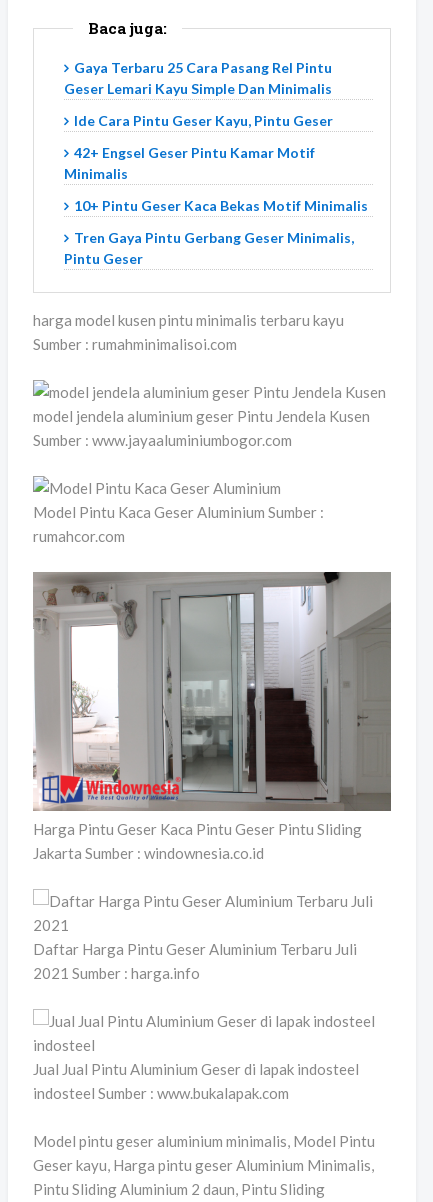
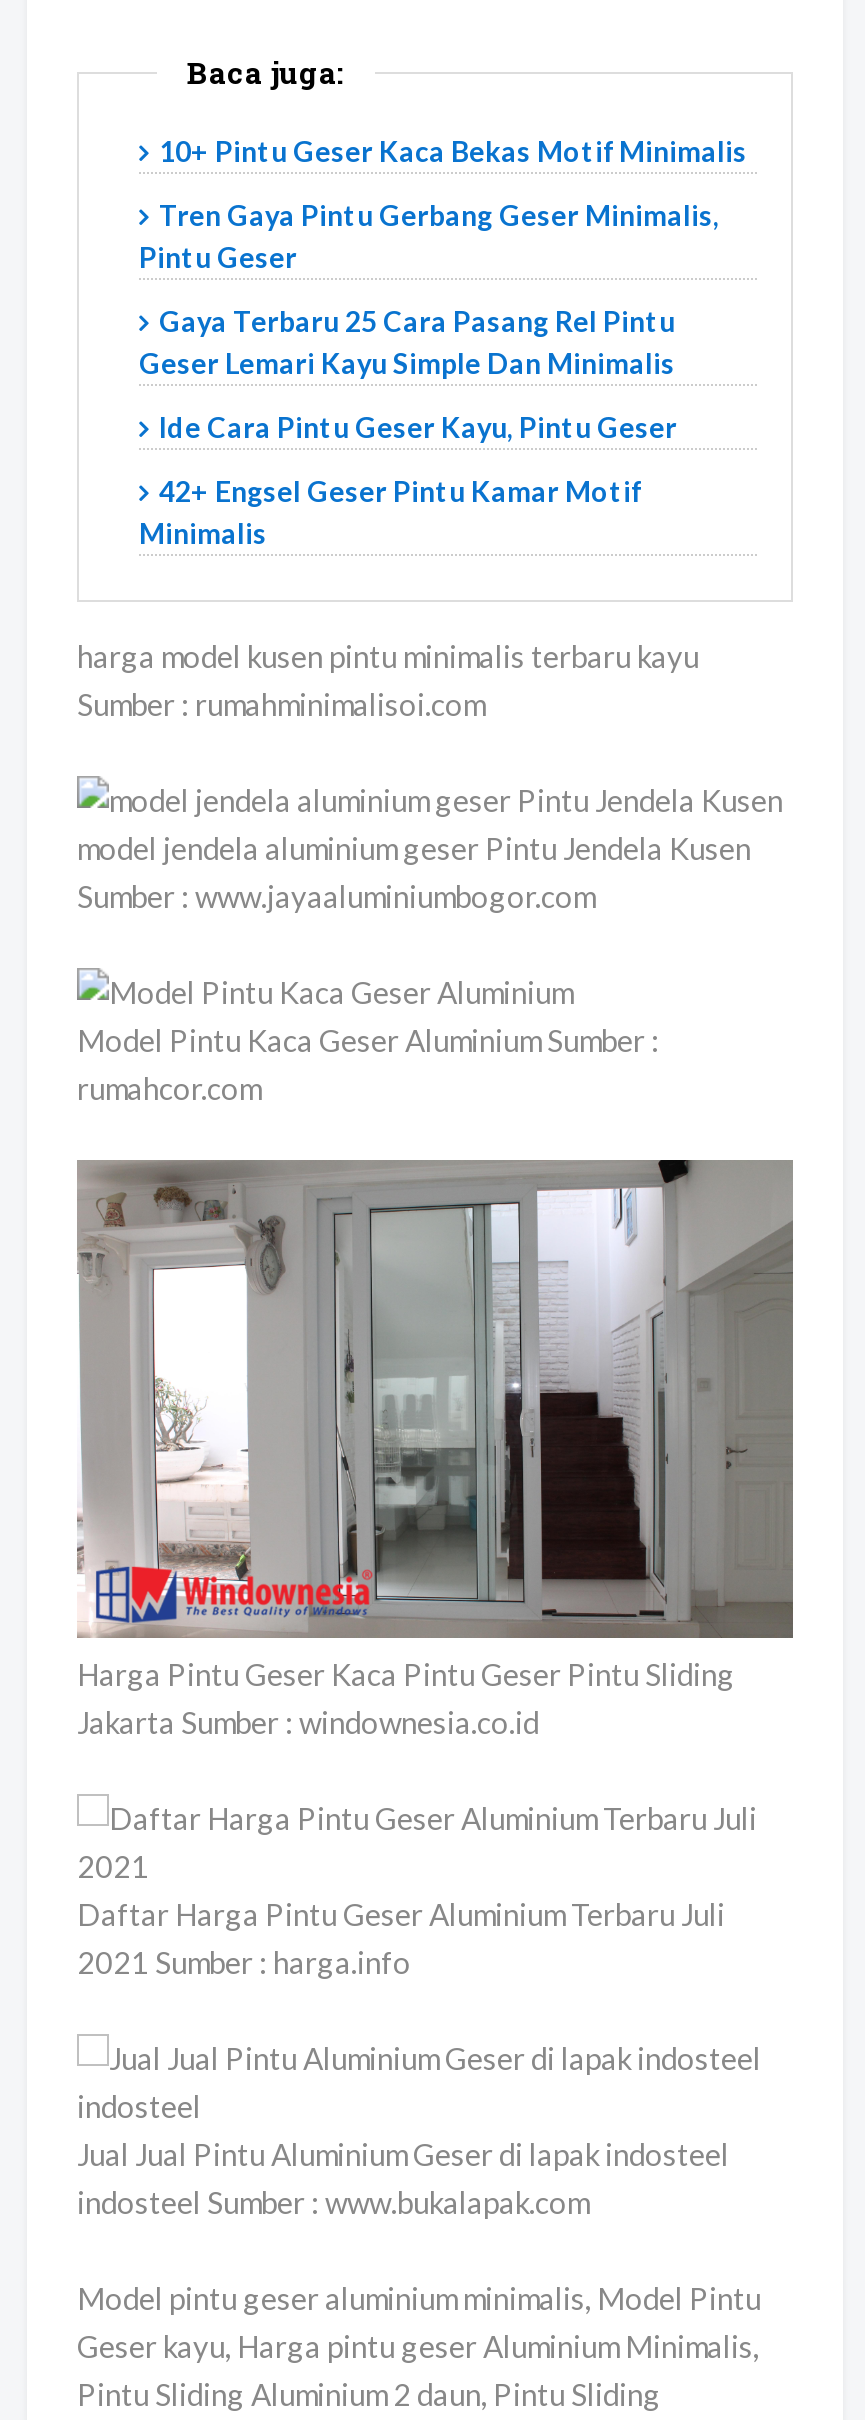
moved down: Gaya Terbaru 25 Cara Pasang Rel Pintu | Geser Lemari Kayu Simple Dan Minimalis | Ide Cara Pintu Geser Kayu, Pintu Geser | 42+ Engsel Geser Pintu Kamar Motif | Minimalis

moved up: 10+ Pintu Geser Kaca Bekas Motif Minimalis | Tren Gaya Pintu Gerbang Geser Minimalis, | Pintu Geser
